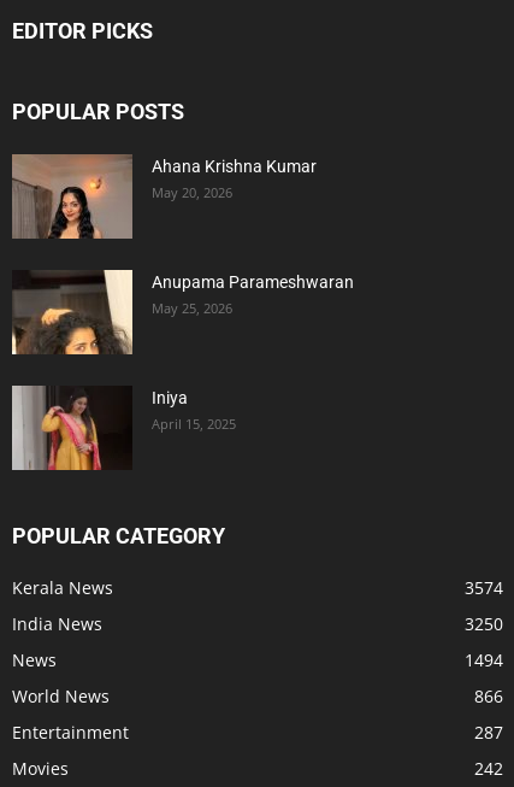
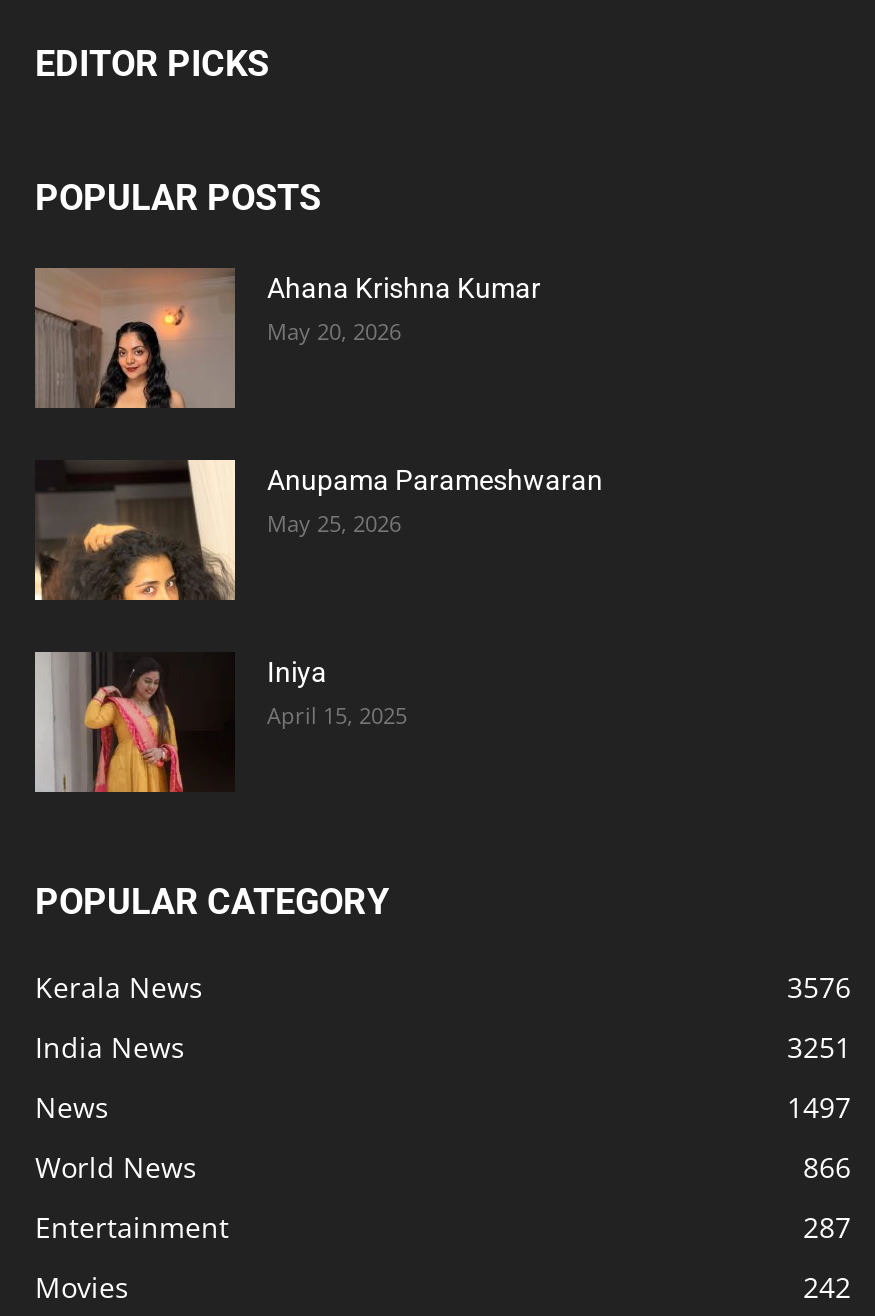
- 3574
+ 3576

- 3250
+ 3251

- 1494
+ 1497
